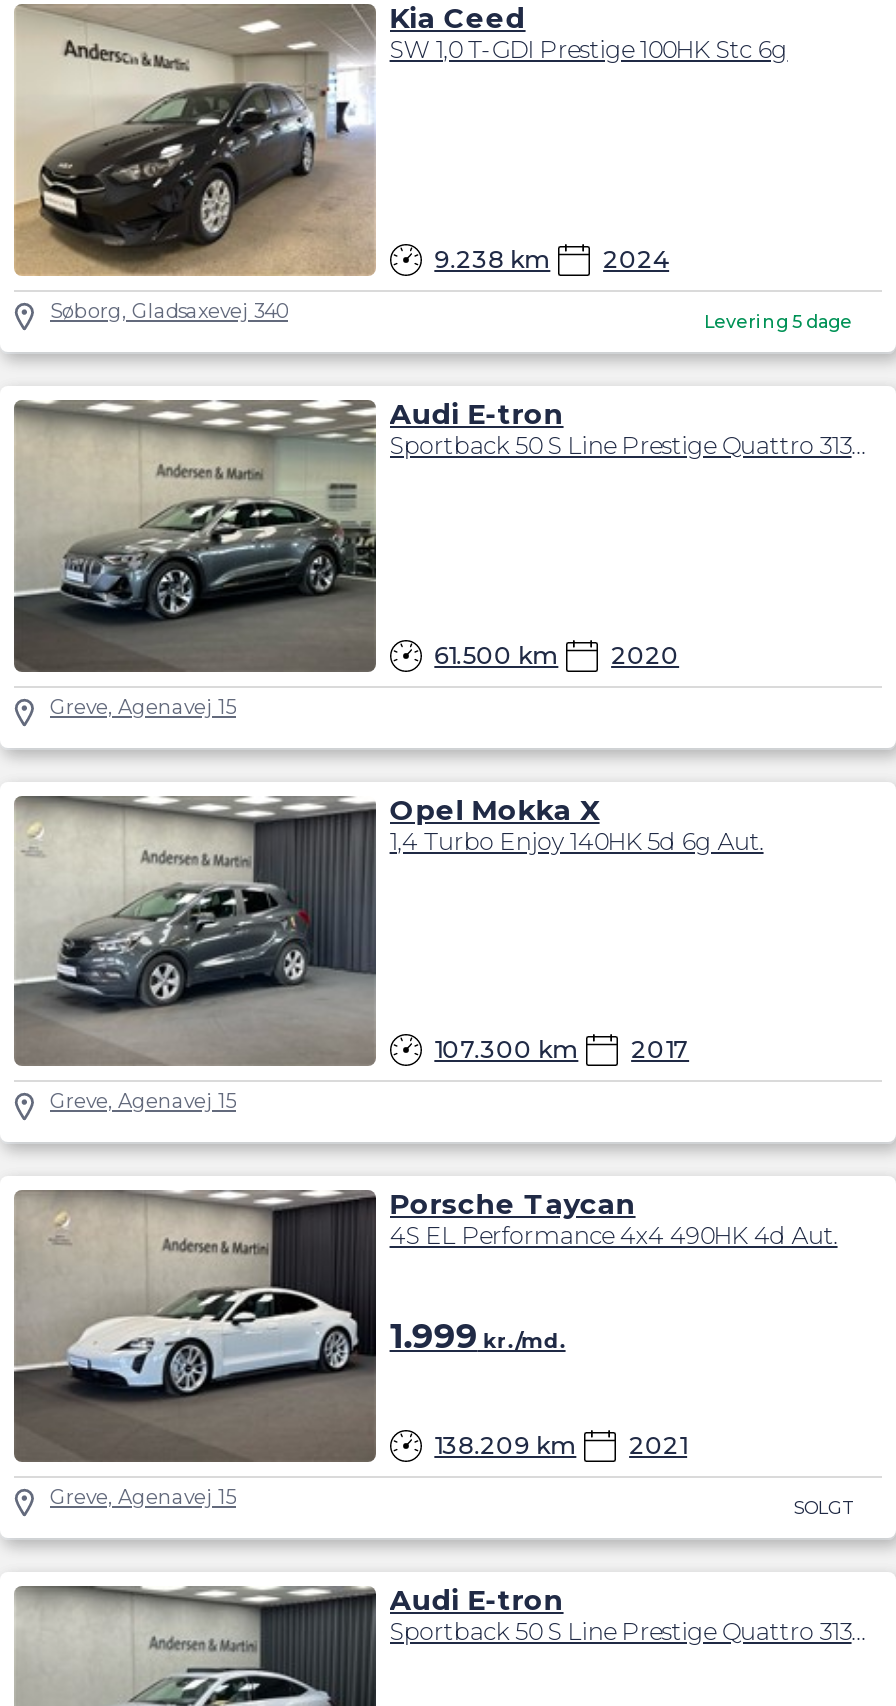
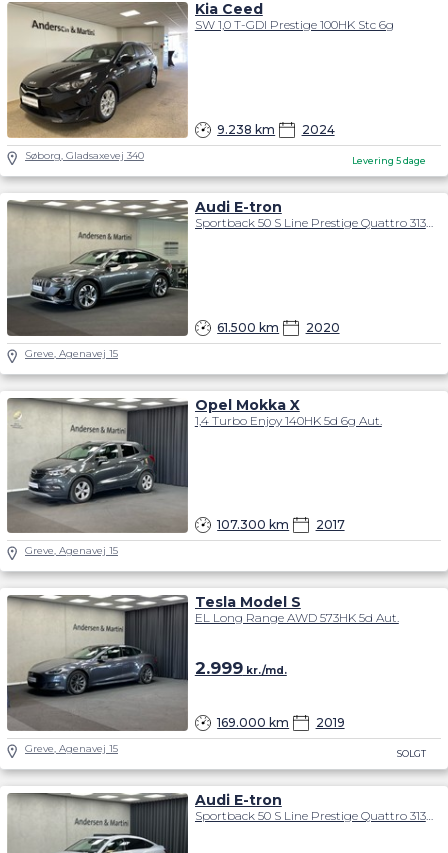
- [image]
- Porsche Taycan
- 4S EL Performance 4x4 490HK 4d Aut.
+ [image]
+ Tesla Model S
+ EL Long Range AWD 573HK 5d Aut.

- 1.999 kr./md.
+ 2.999 kr./md.

- 138.209 km
- 2021
+ 169.000 km
+ 2019
